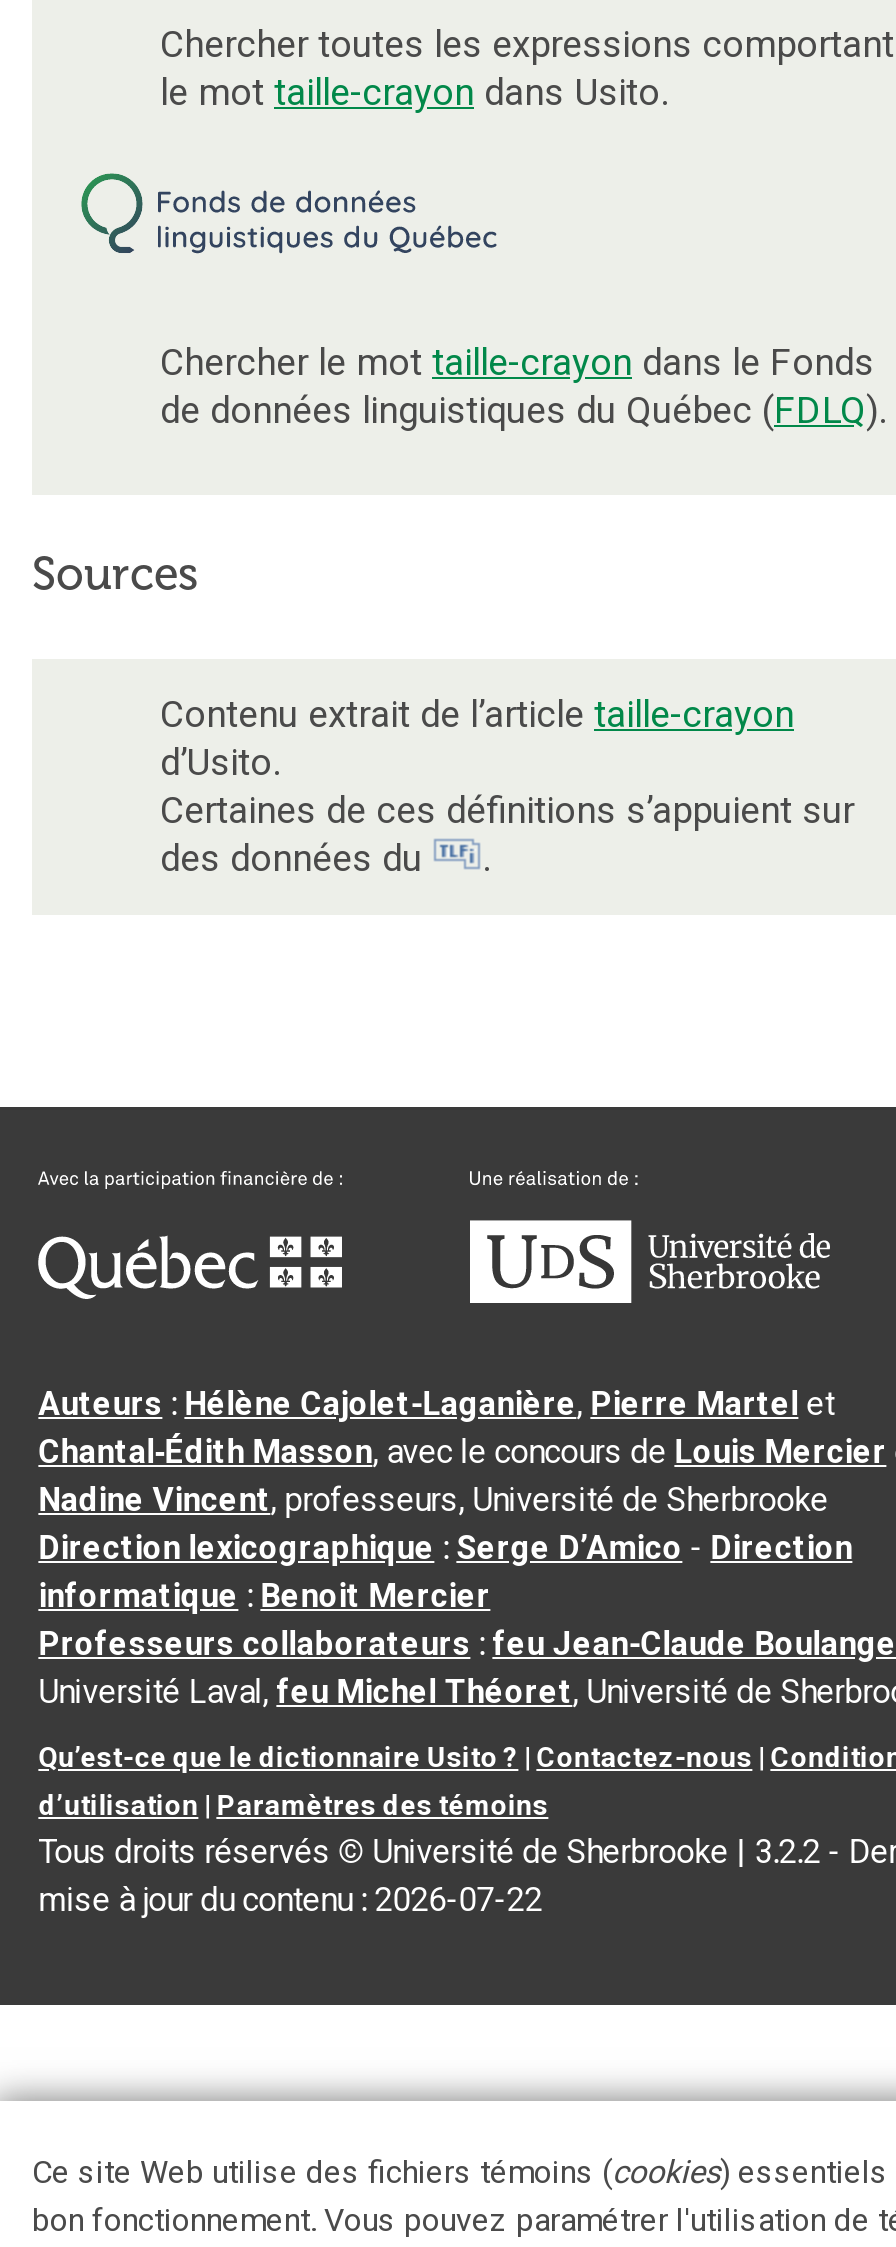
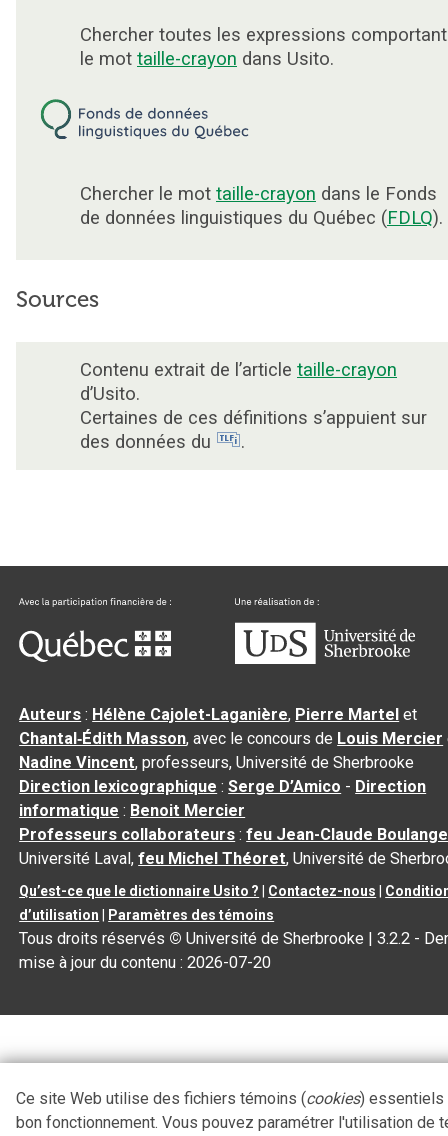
- mise à jour du contenu : 2026-07-22
+ mise à jour du contenu : 2026-07-20
